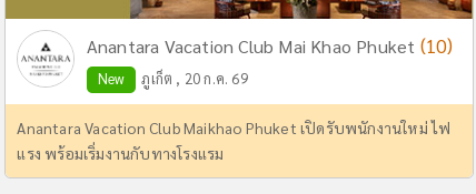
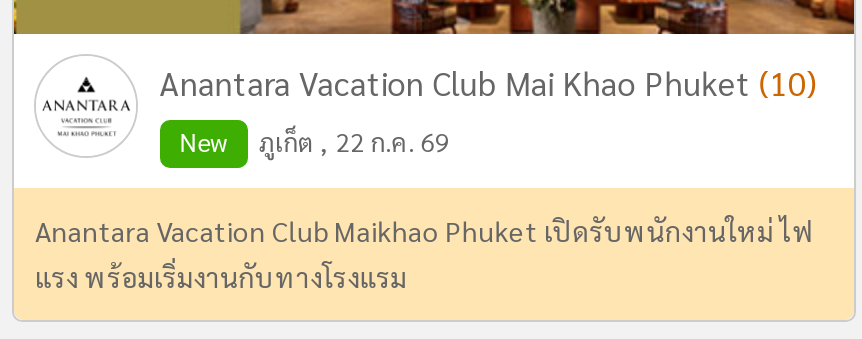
- ภูเก็ต , 20 ก.ค. 69
+ ภูเก็ต , 22 ก.ค. 69
